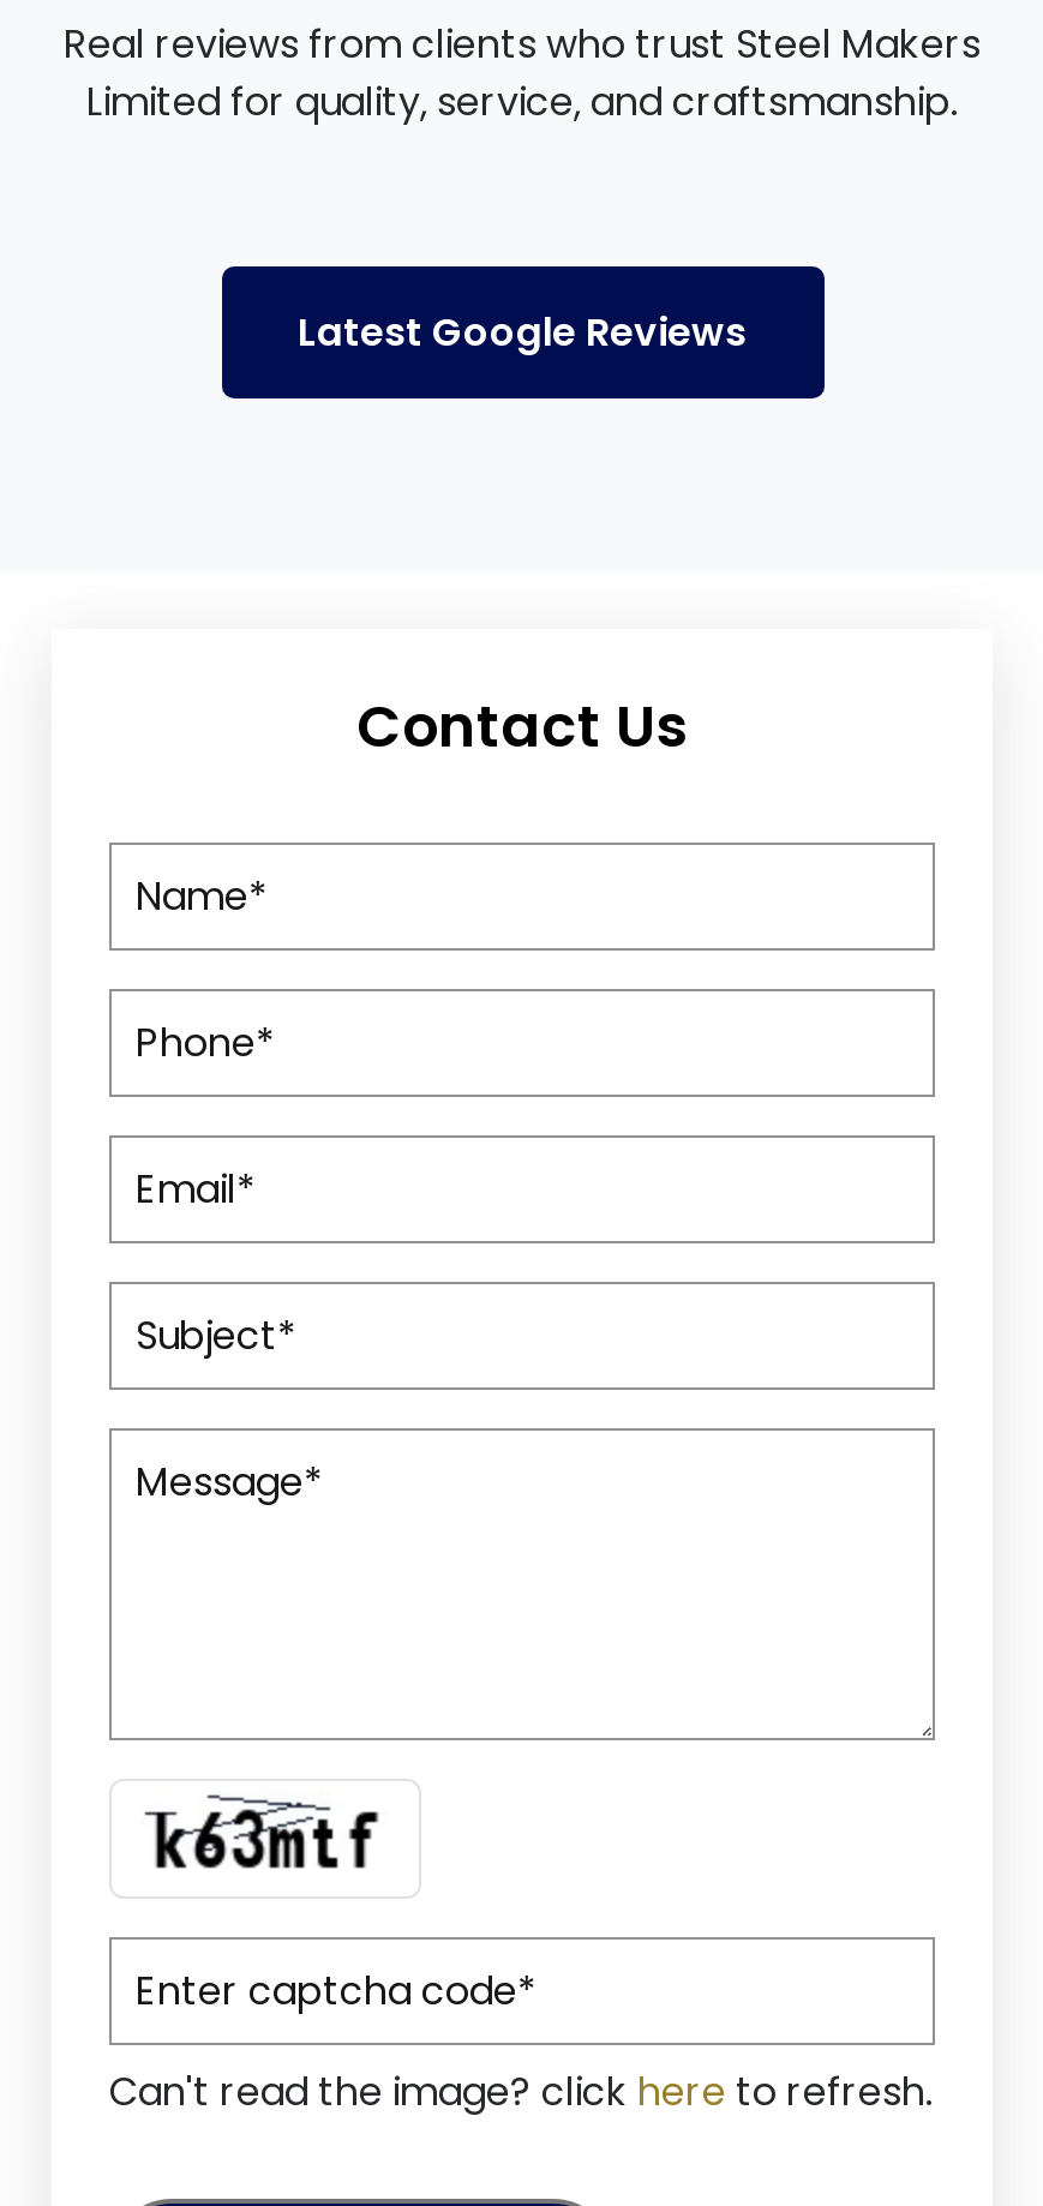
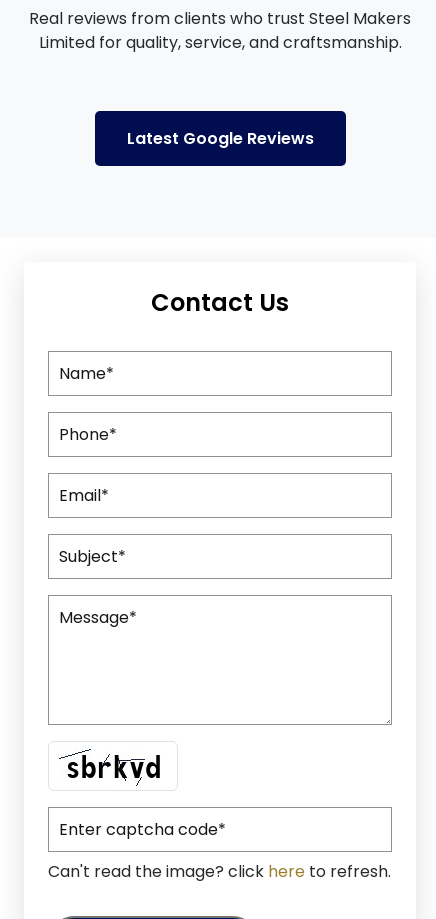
- [image]
+ [image]
